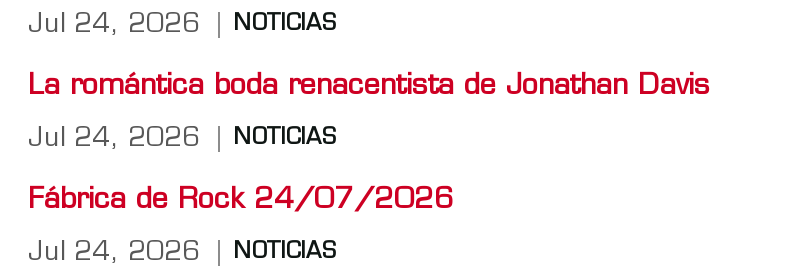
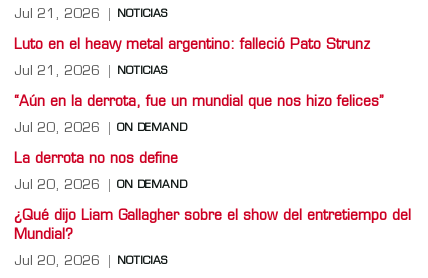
- Jul 24, 2026 NOTICIAS
+ Jul 21, 2026 NOTICIAS

- La romántica boda renacentista de Jonathan Davis
+ Luto en el heavy metal argentino: falleció Pato Strunz

- Jul 24, 2026 NOTICIAS
+ Jul 21, 2026 NOTICIAS

- Fábrica de Rock 24/07/2026
- Jul 24, 2026
+ “Aún en la derrota, fue un mundial que nos hizo felices”
+ Jul 20, 2026
+ ON DEMAND
+ La derrota no nos define
+ Jul 20, 2026
+ ON DEMAND
+ ¿Qué dijo Liam Gallagher sobre el show del entretiempo del
+ Mundial?
+ Jul 20, 2026
